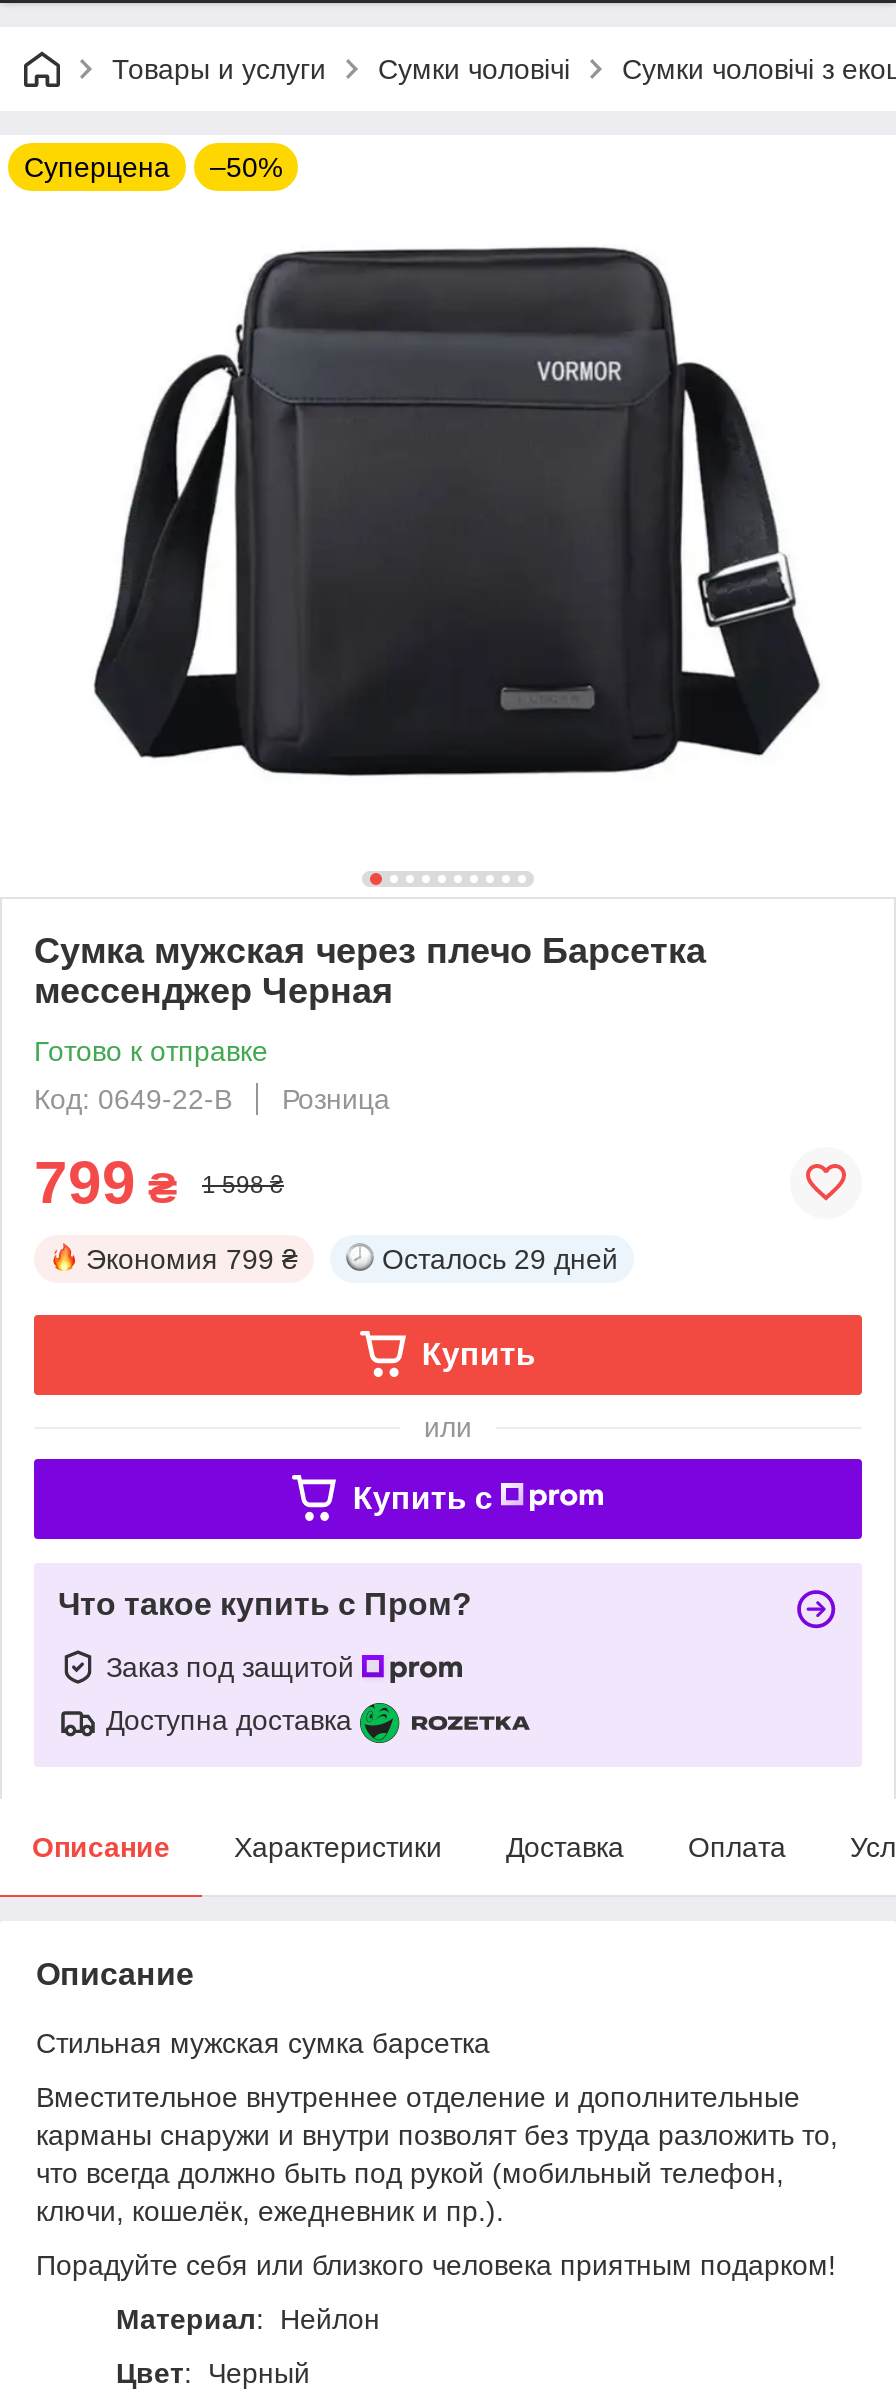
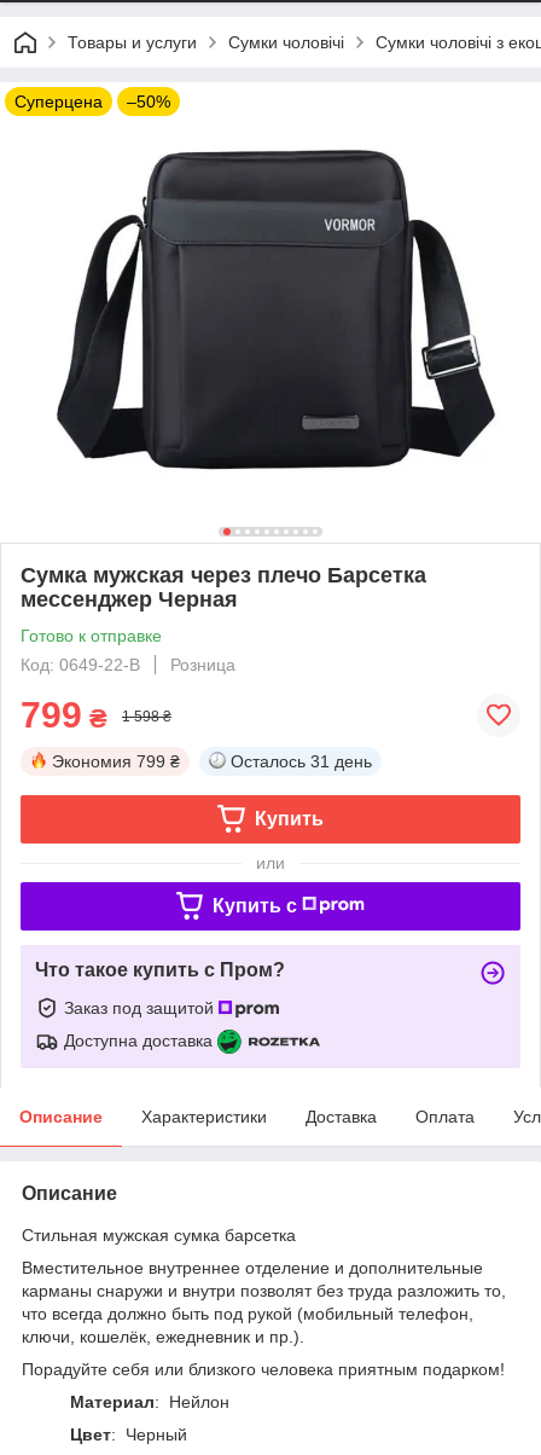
- Осталось 29 дней
+ Осталось 31 день
